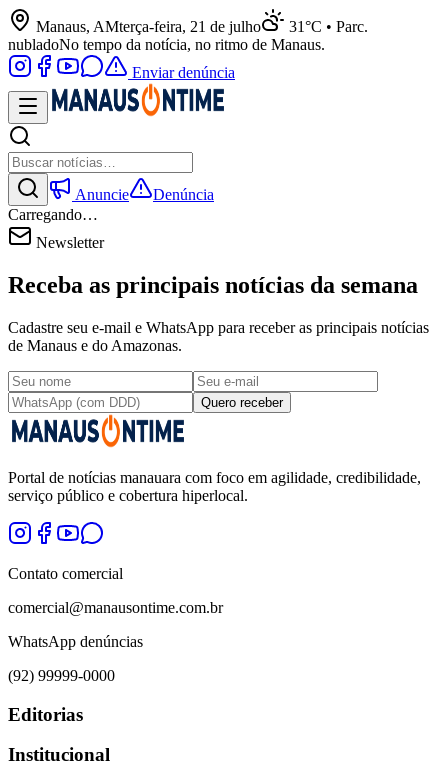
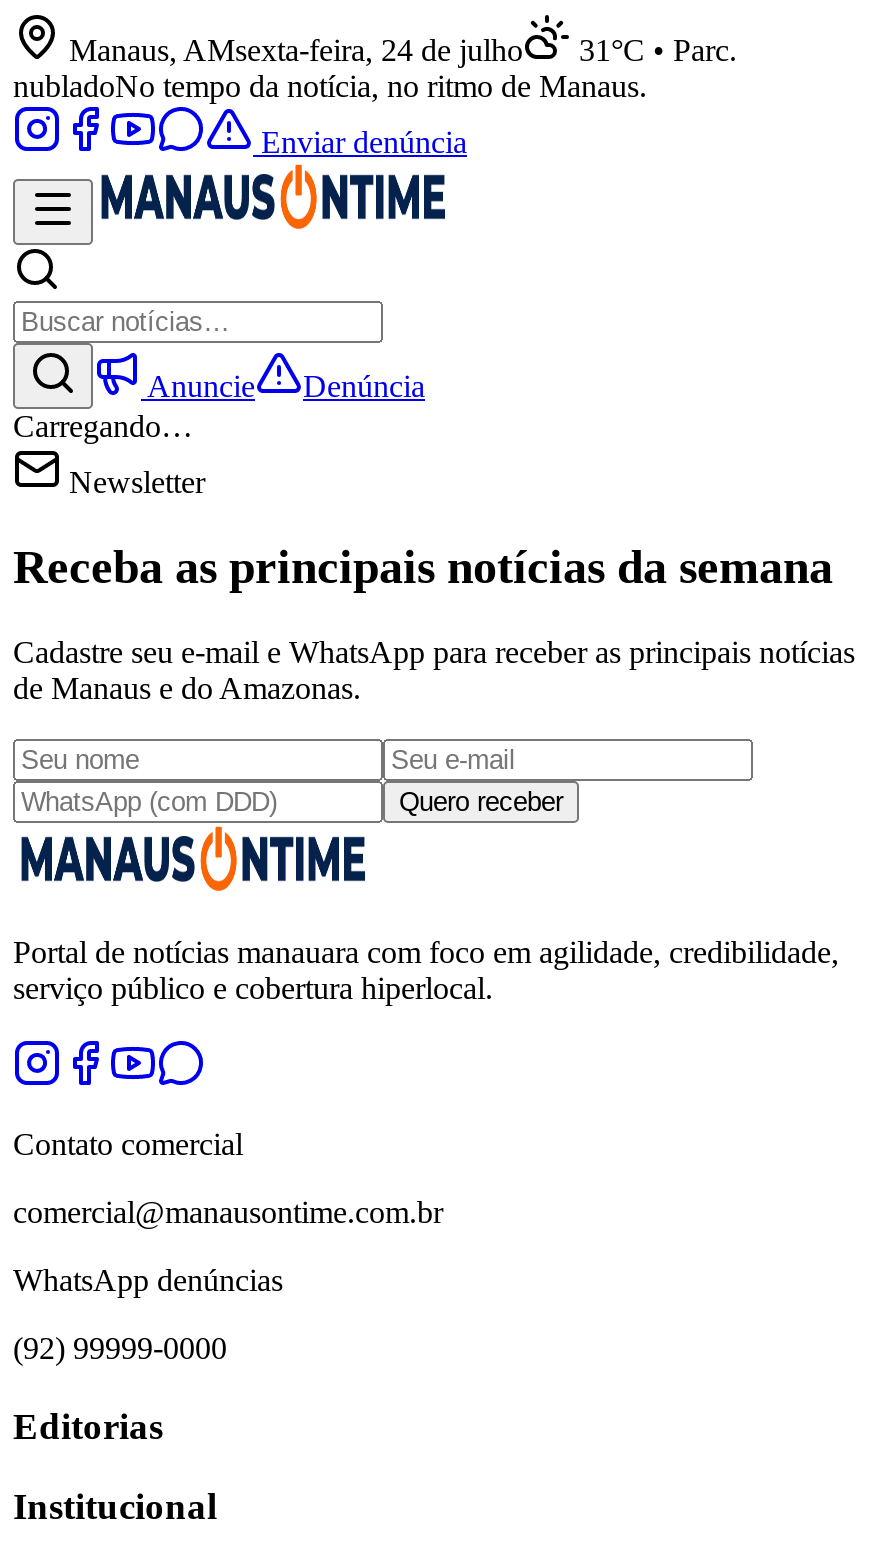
- Manaus, AMterça-feira, 21 de julho
+ Manaus, AMsexta-feira, 24 de julho
